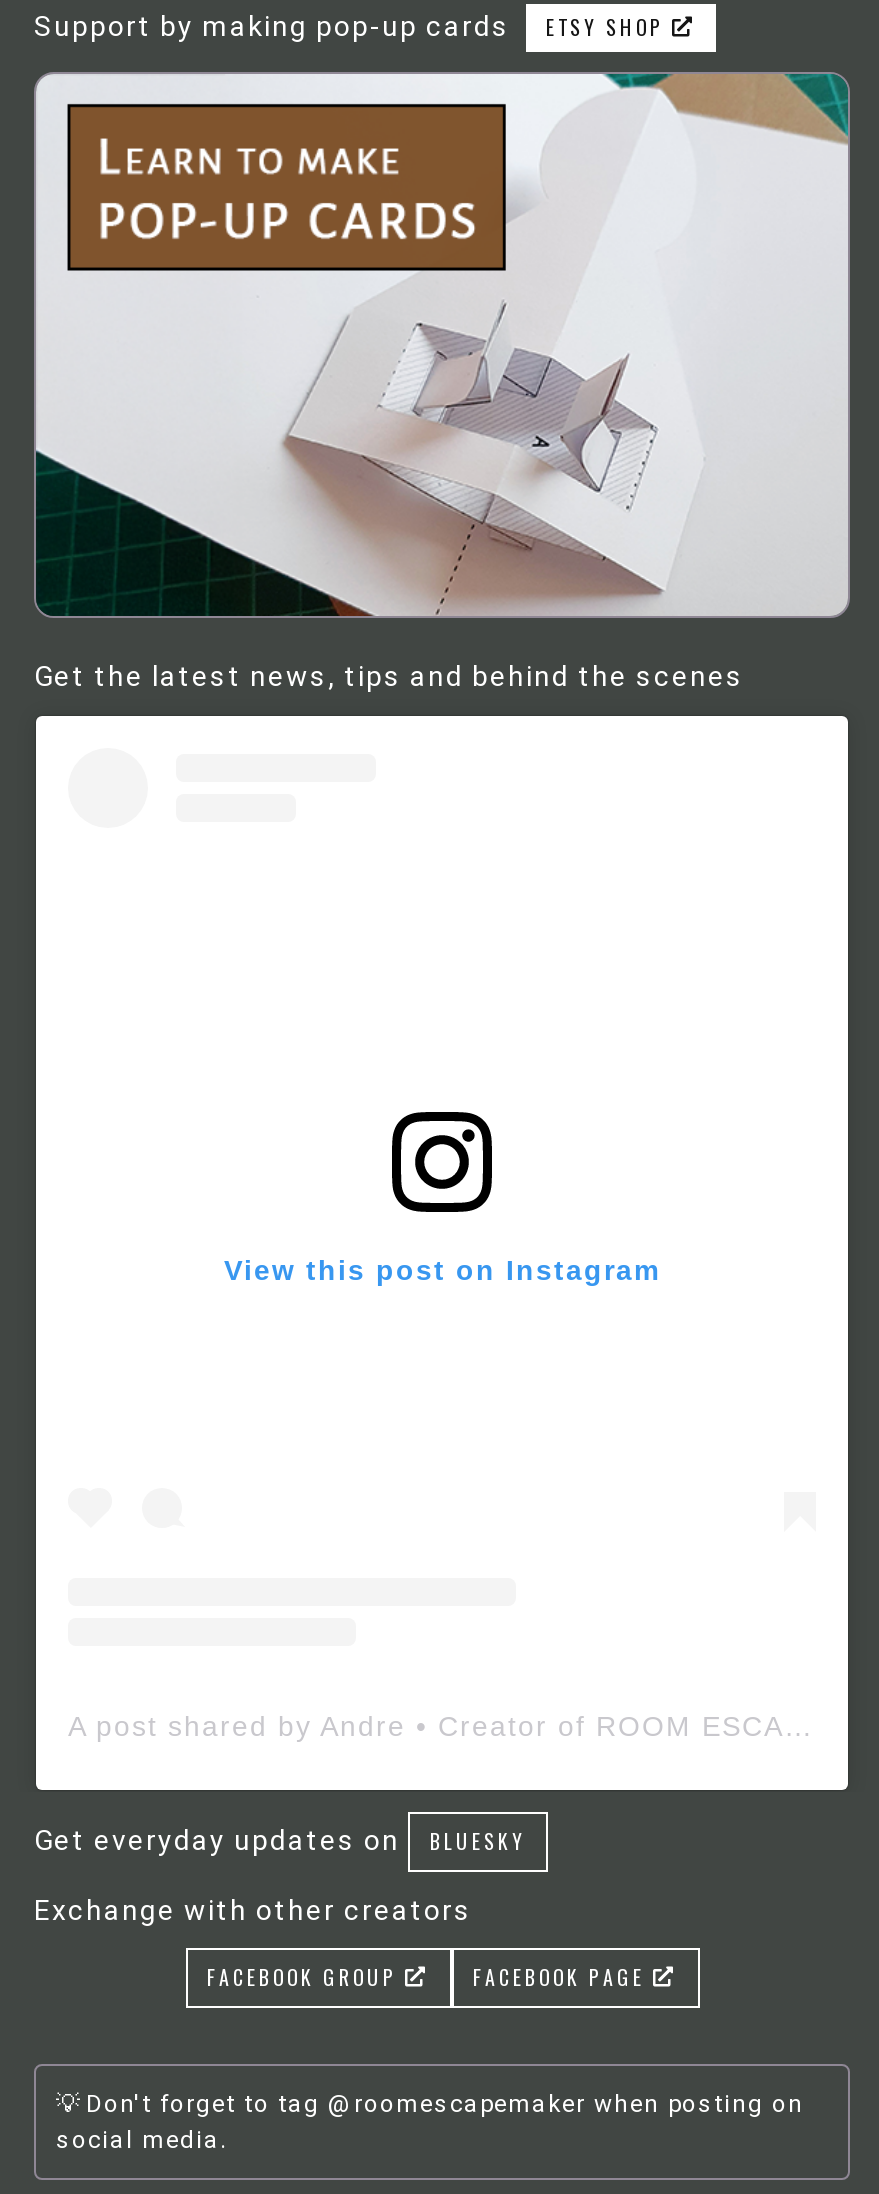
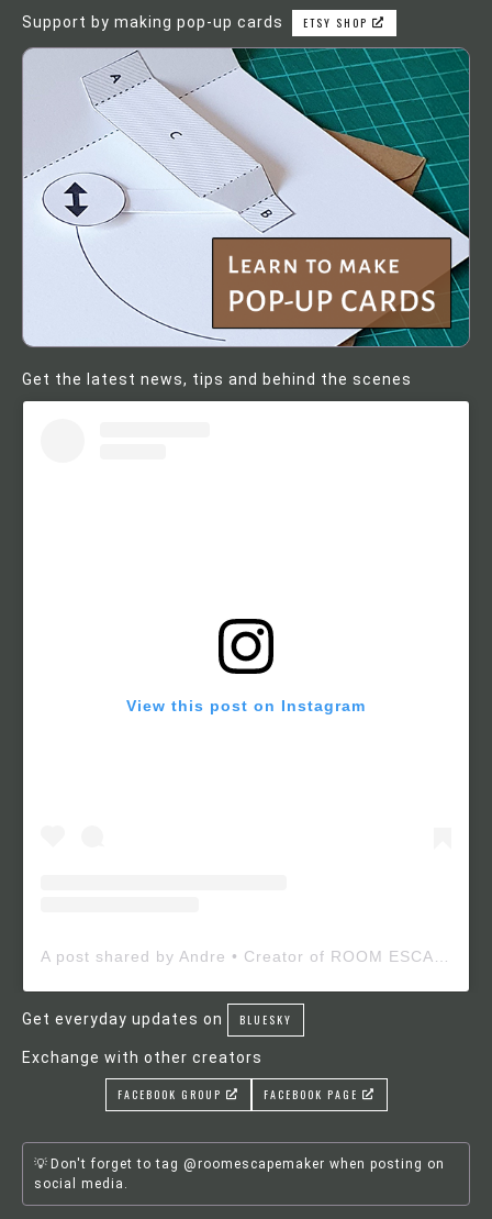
- [image]
+ [image]
